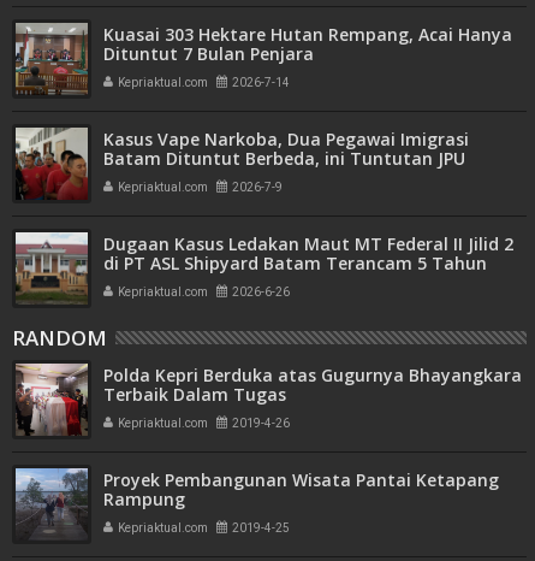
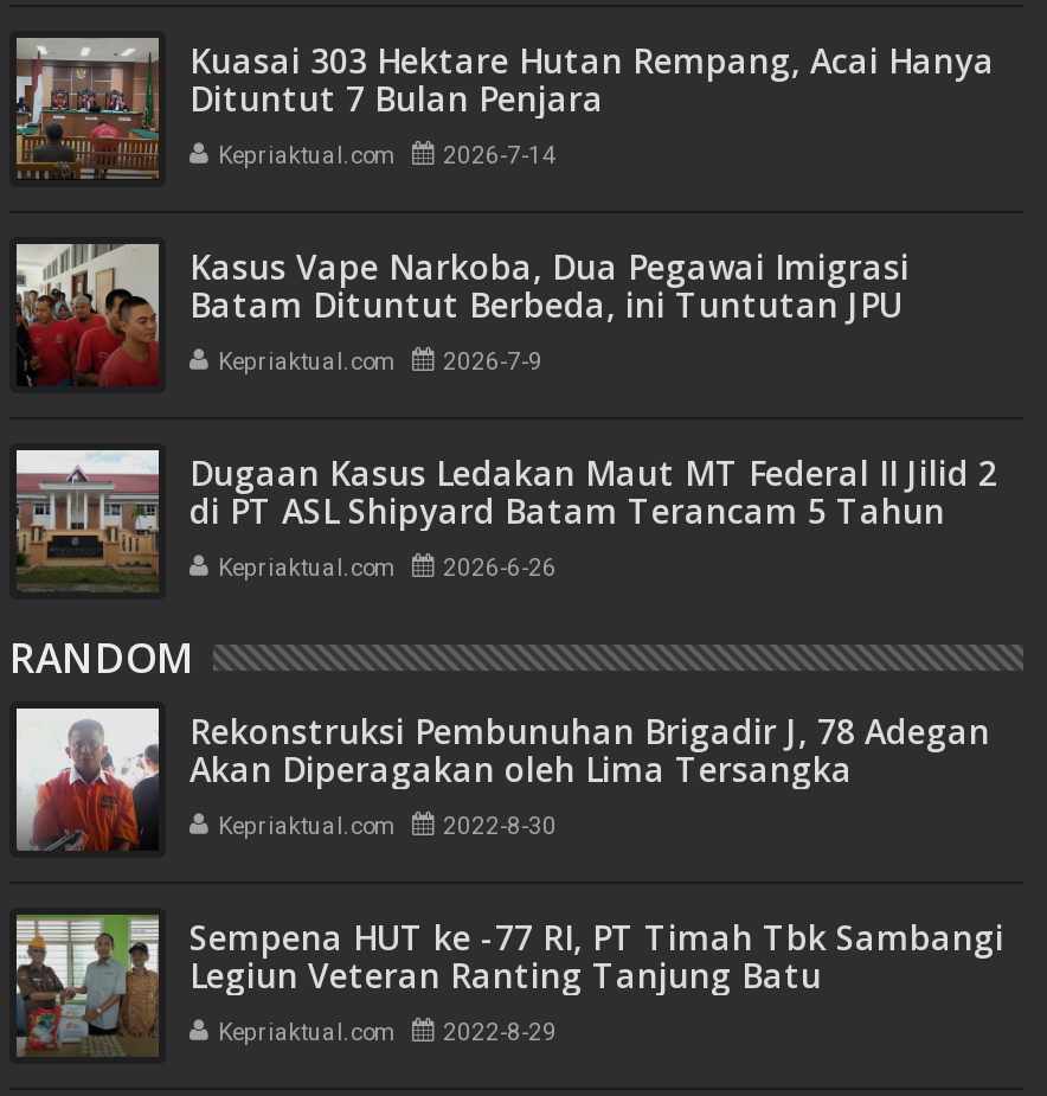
- [image]
- Polda Kepri Berduka atas Gugurnya Bhayangkara
- Terbaik Dalam Tugas
+ [image]
+ Rekonstruksi Pembunuhan Brigadir J, 78 Adegan
+ Akan Diperagakan oleh Lima Tersangka

- Kepriaktual.com 2019-4-26
+ Kepriaktual.com 2022-8-30

- [image]
- Proyek Pembangunan Wisata Pantai Ketapang
- Rampung
+ [image]
+ Sempena HUT ke -77 RI, PT Timah Tbk Sambangi
+ Legiun Veteran Ranting Tanjung Batu

- Kepriaktual.com 2019-4-25
+ Kepriaktual.com 2022-8-29
